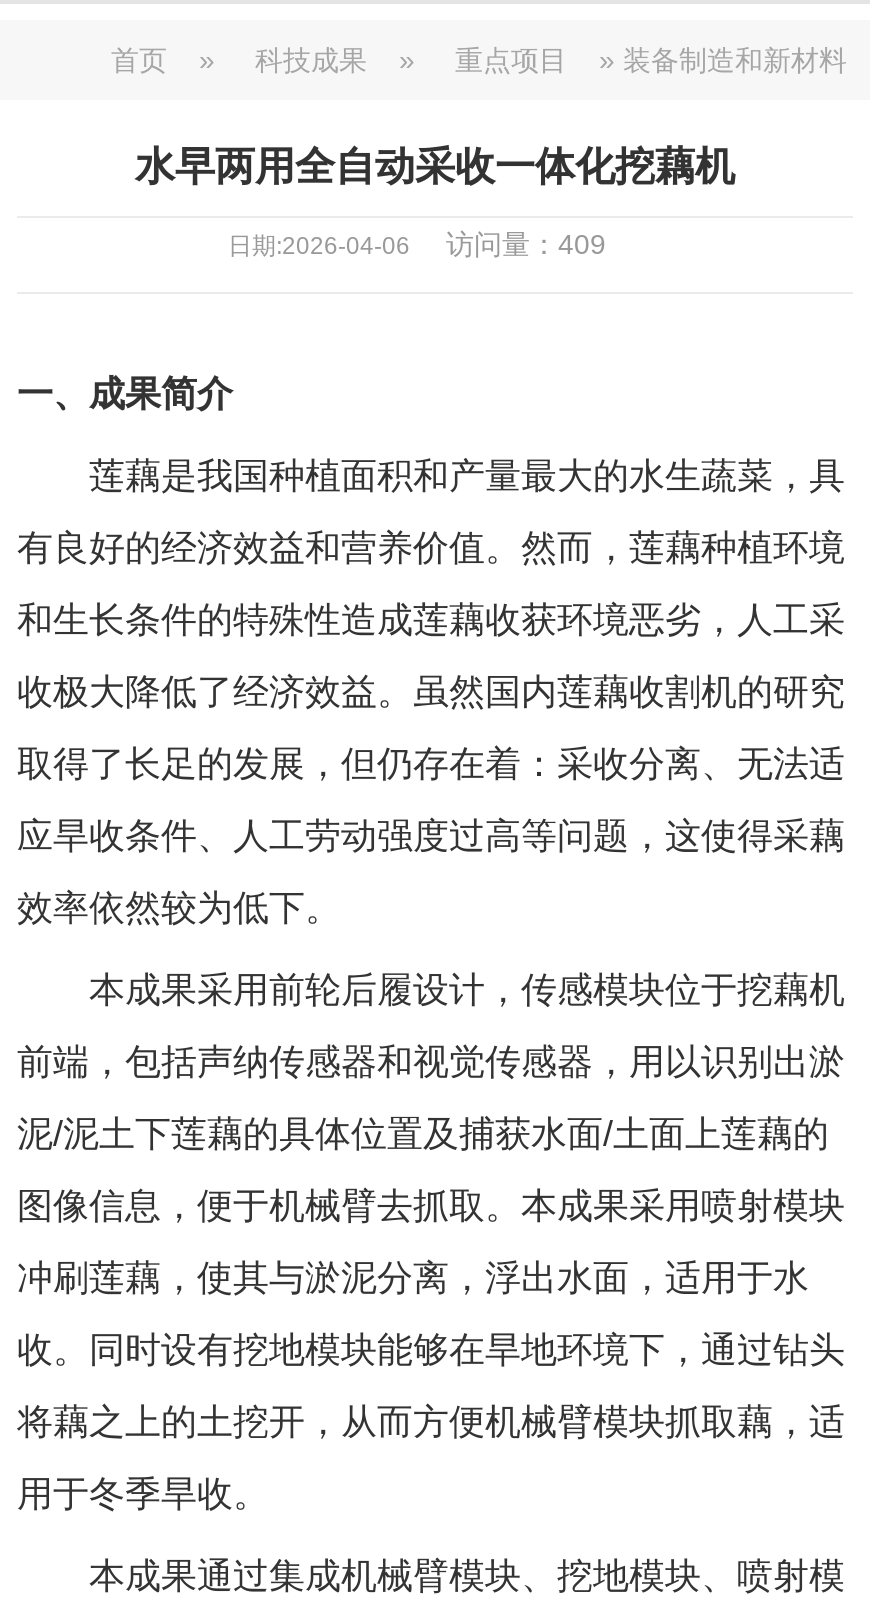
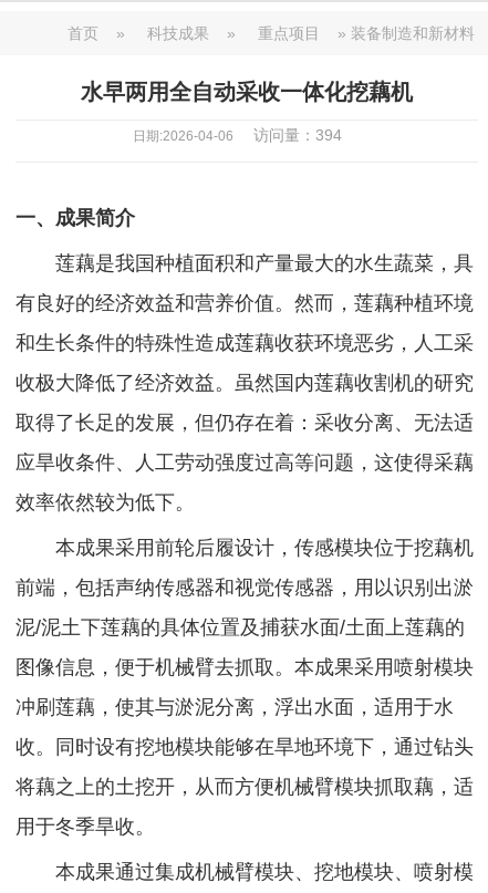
- 日期:2026-04-06 访问量：409
+ 日期:2026-04-06 访问量：394
